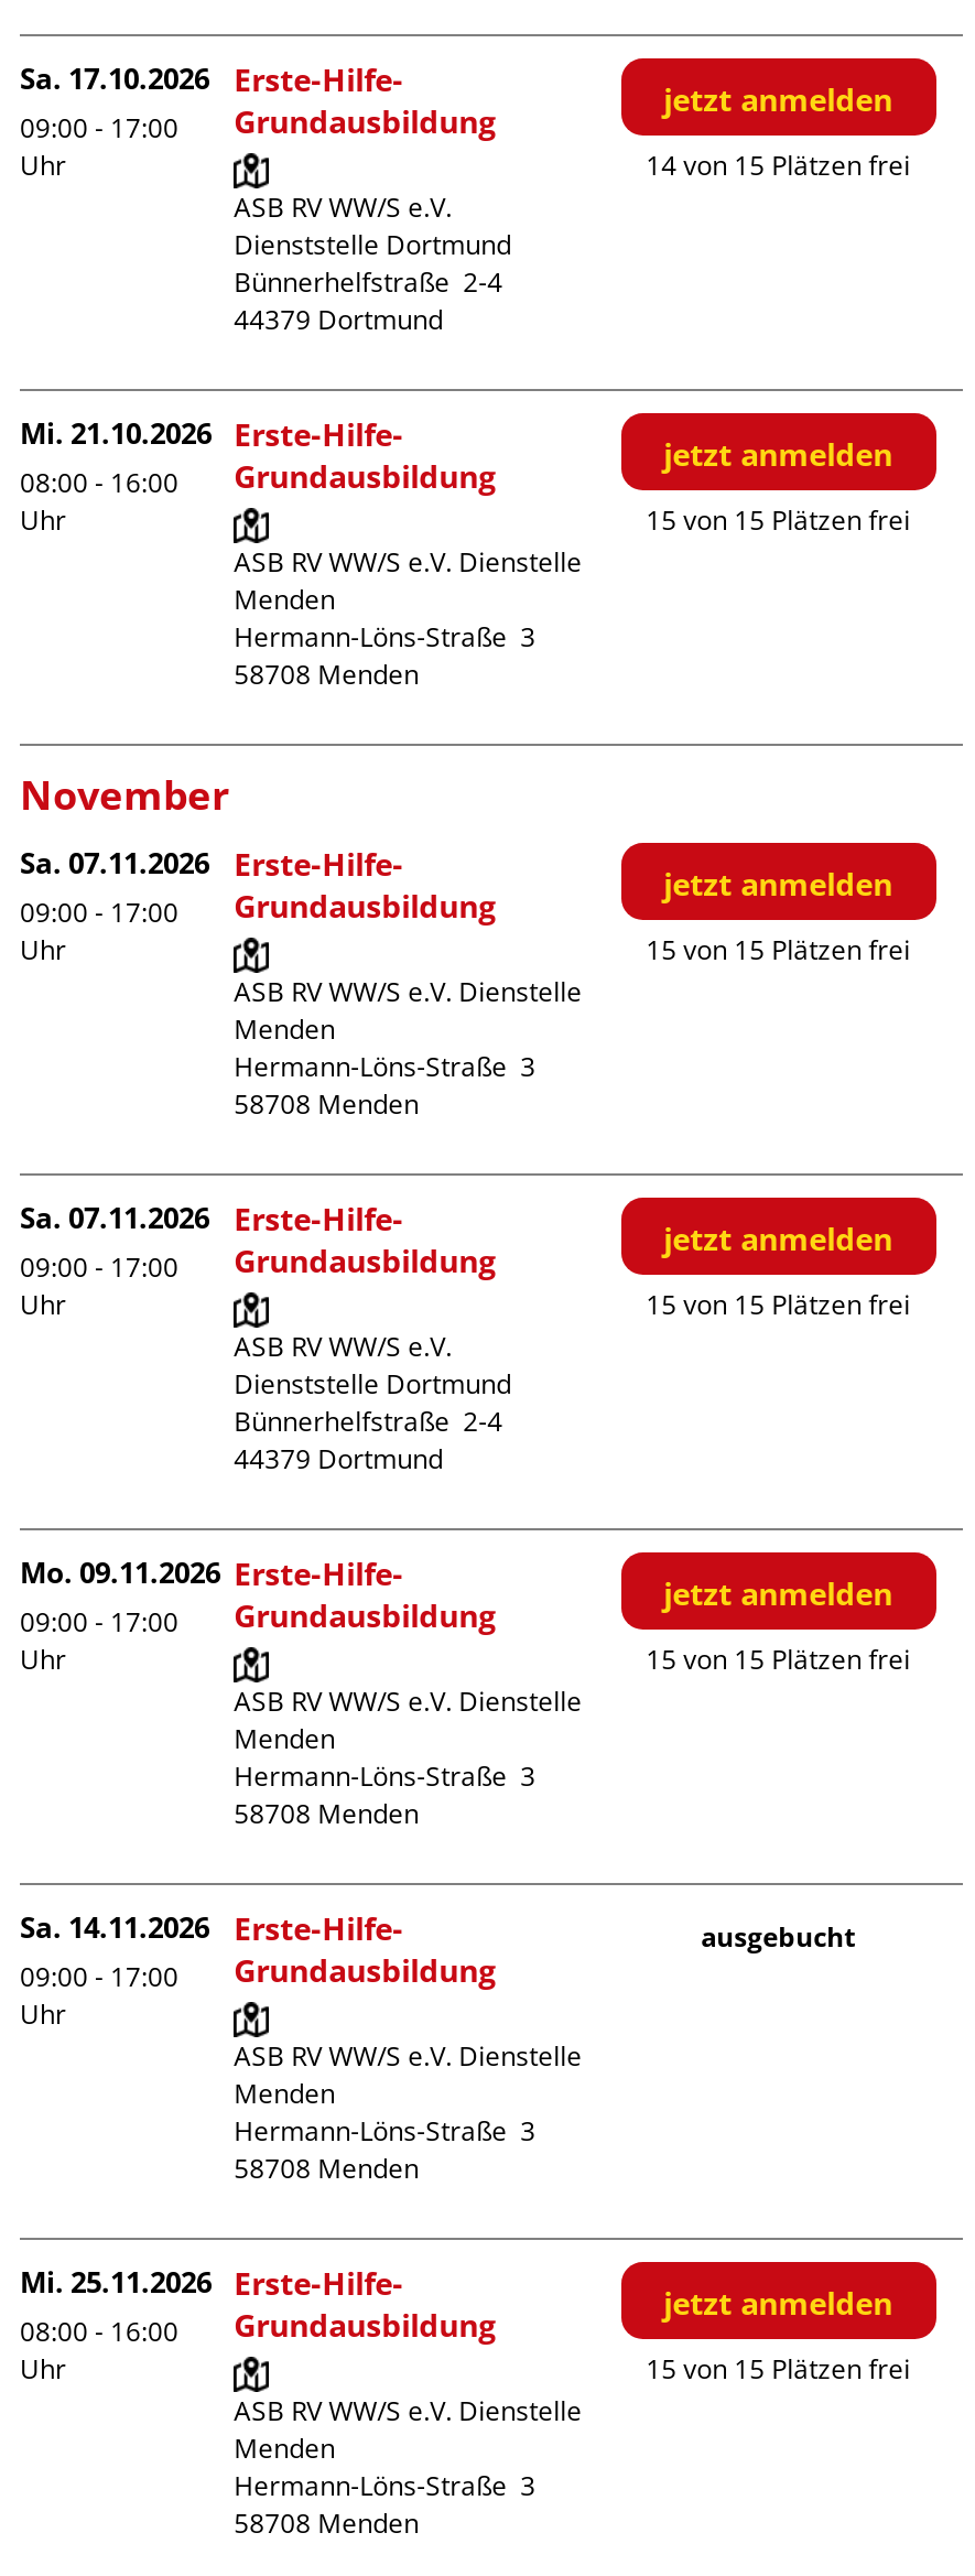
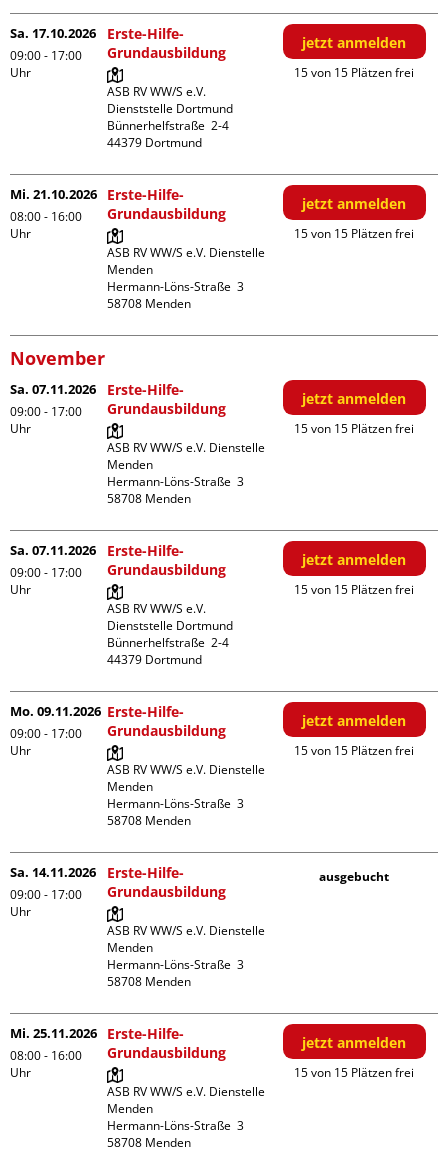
- 14 von 15 Plätzen frei
+ 15 von 15 Plätzen frei
